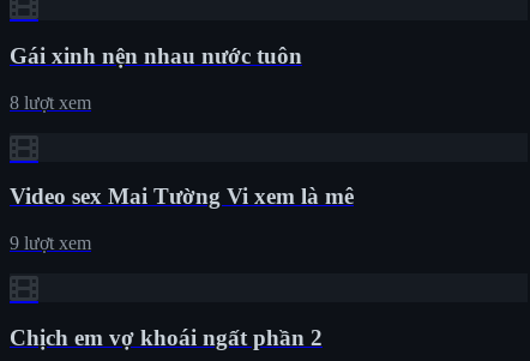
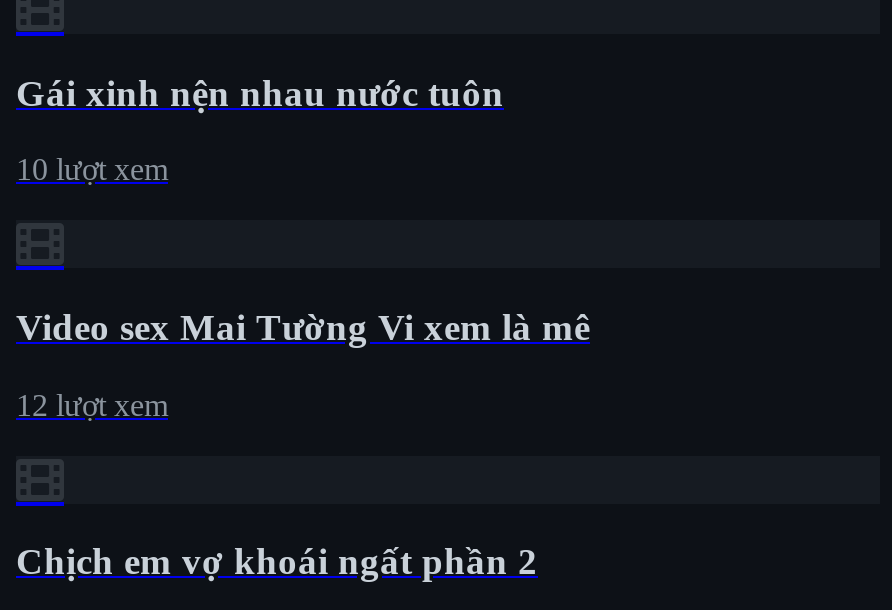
- 8 lượt xem
+ 10 lượt xem

- 9 lượt xem
+ 12 lượt xem
